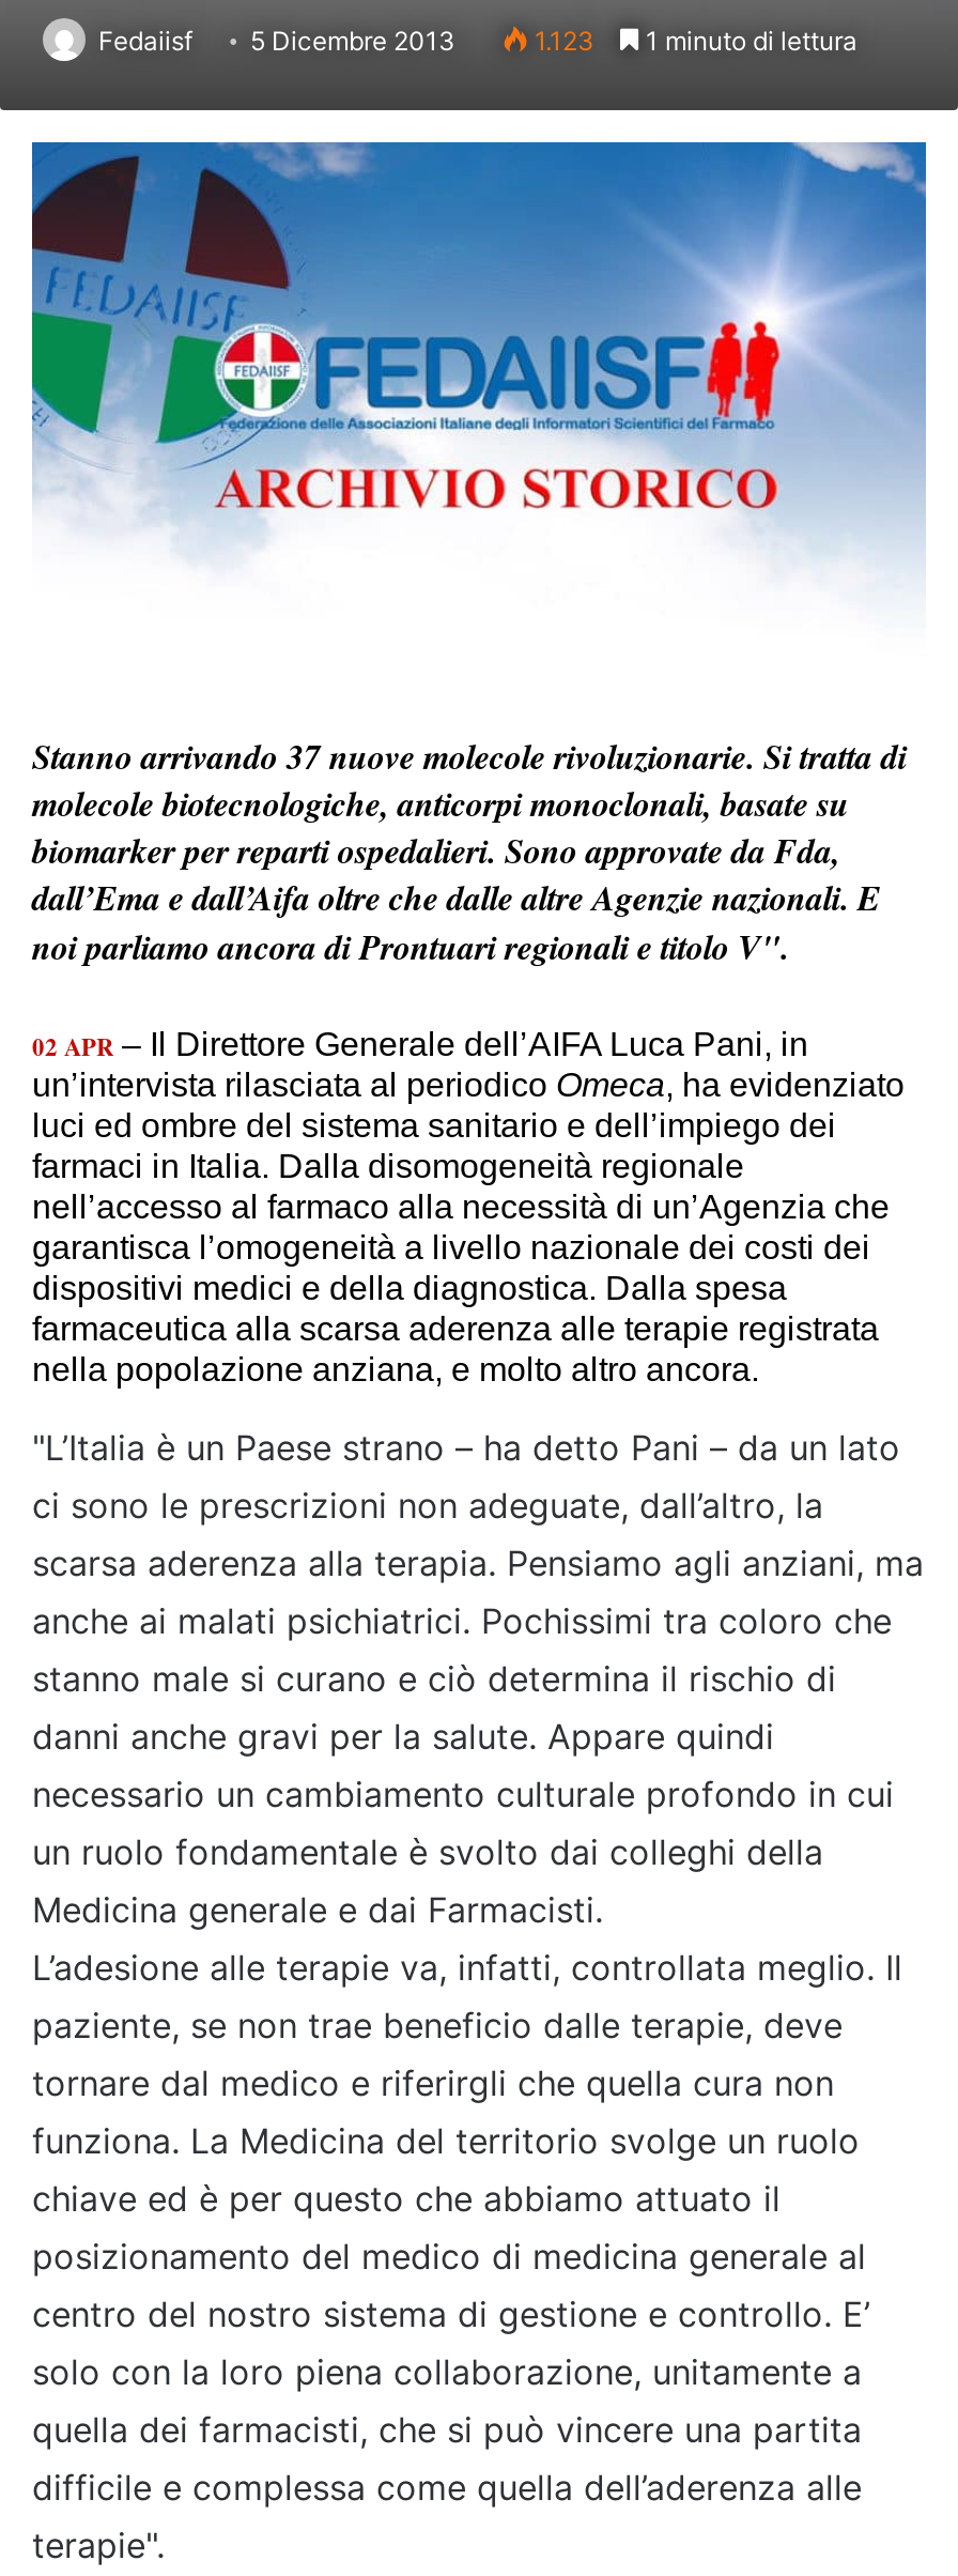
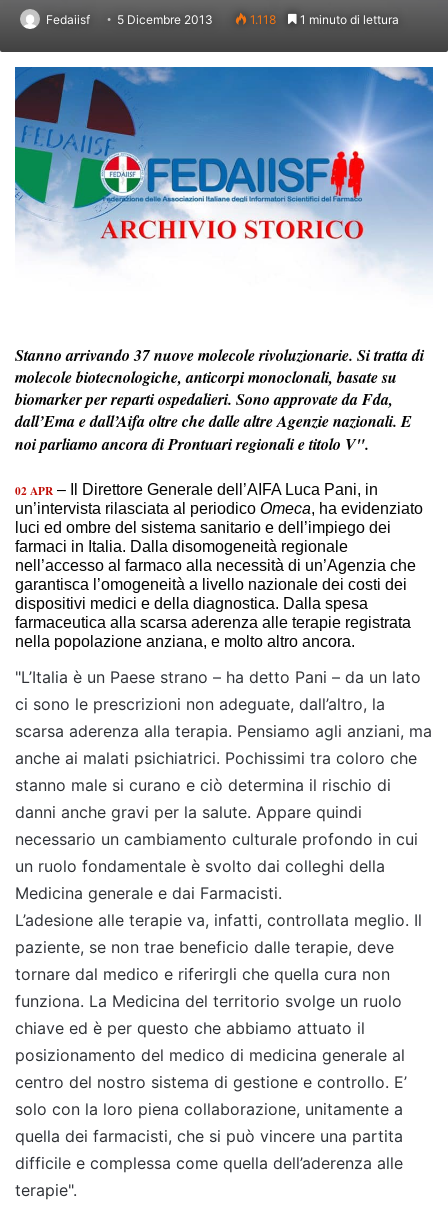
- 1.123 1 minuto di lettura
+ 1.118 1 minuto di lettura
